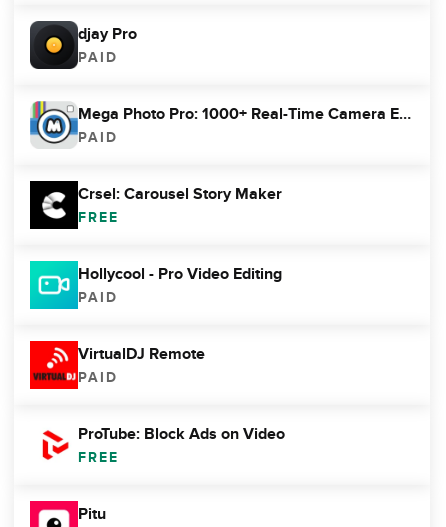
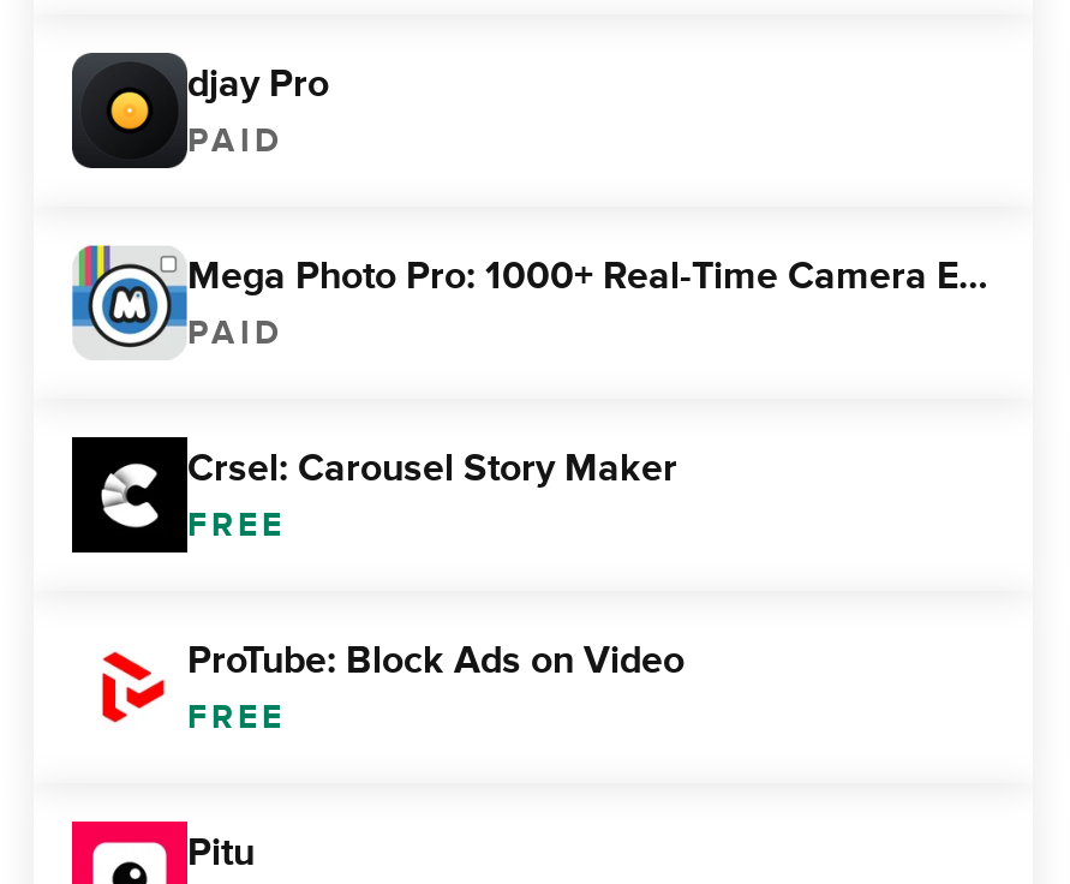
- [image]
- Hollycool - Pro Video Editing
- PAID
- VirtualDJ Remote
- PAID

- [image]
